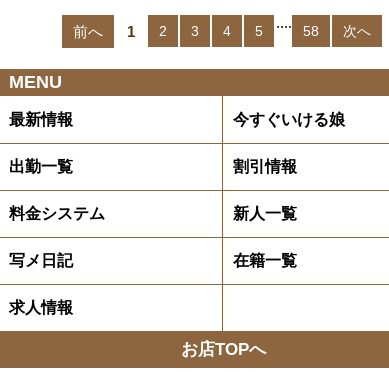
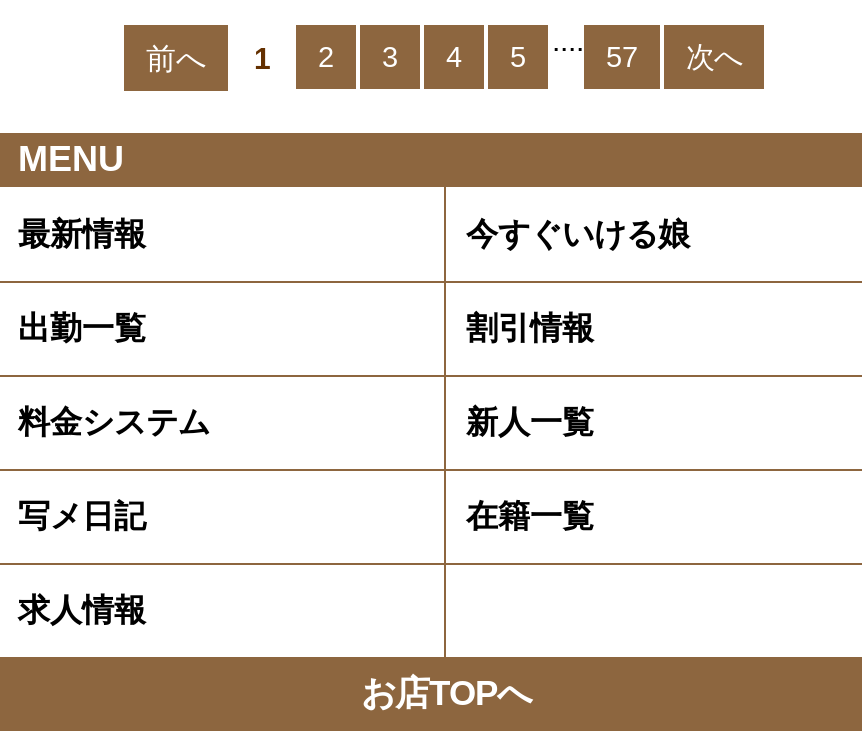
- 58
+ 57
